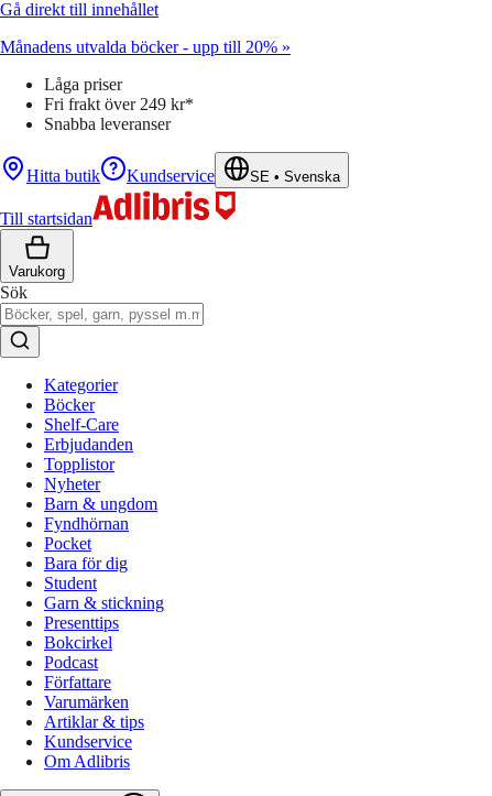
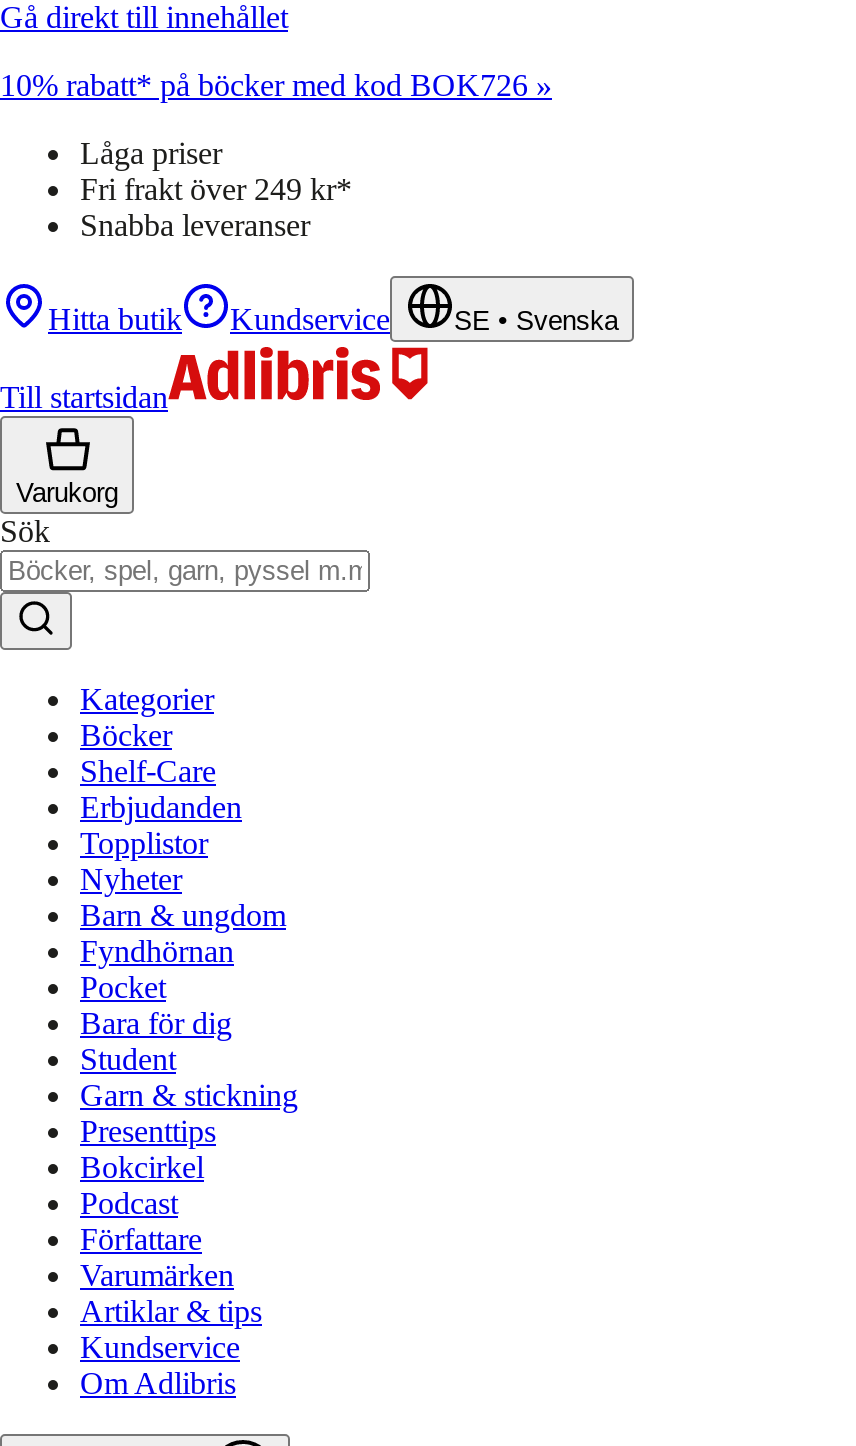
- Månadens utvalda böcker - upp till 20% »
+ 10% rabatt* på böcker med kod BOK726 »
